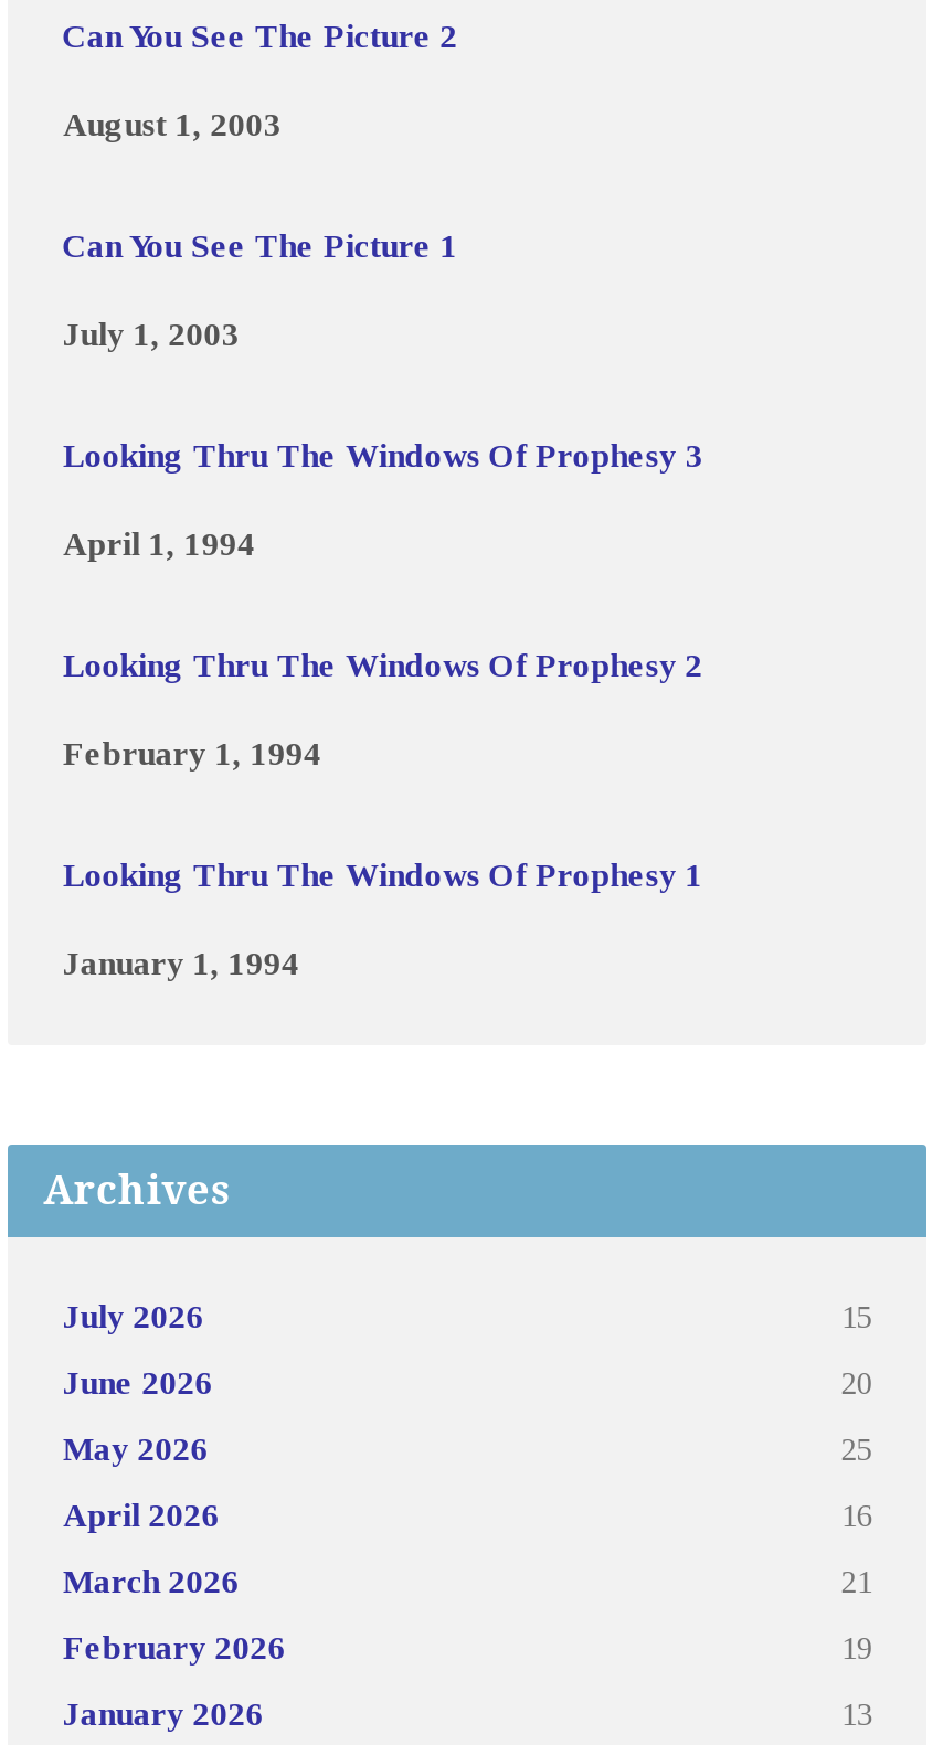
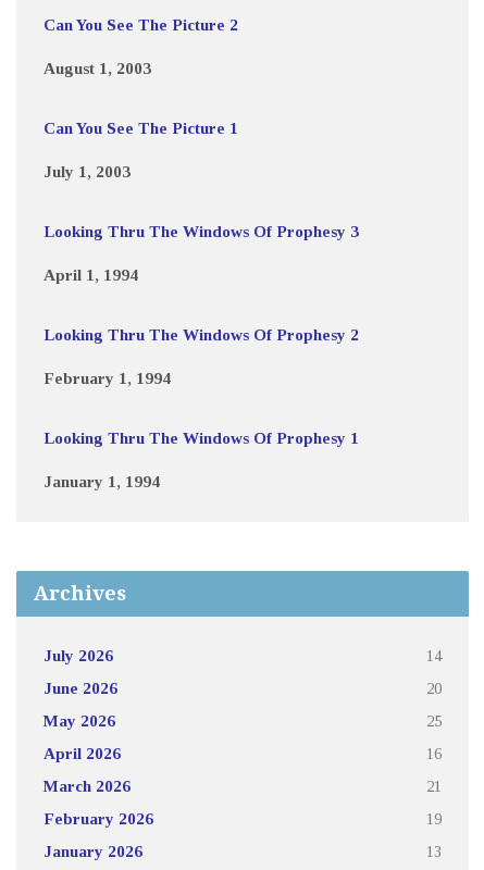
- 15
+ 14
